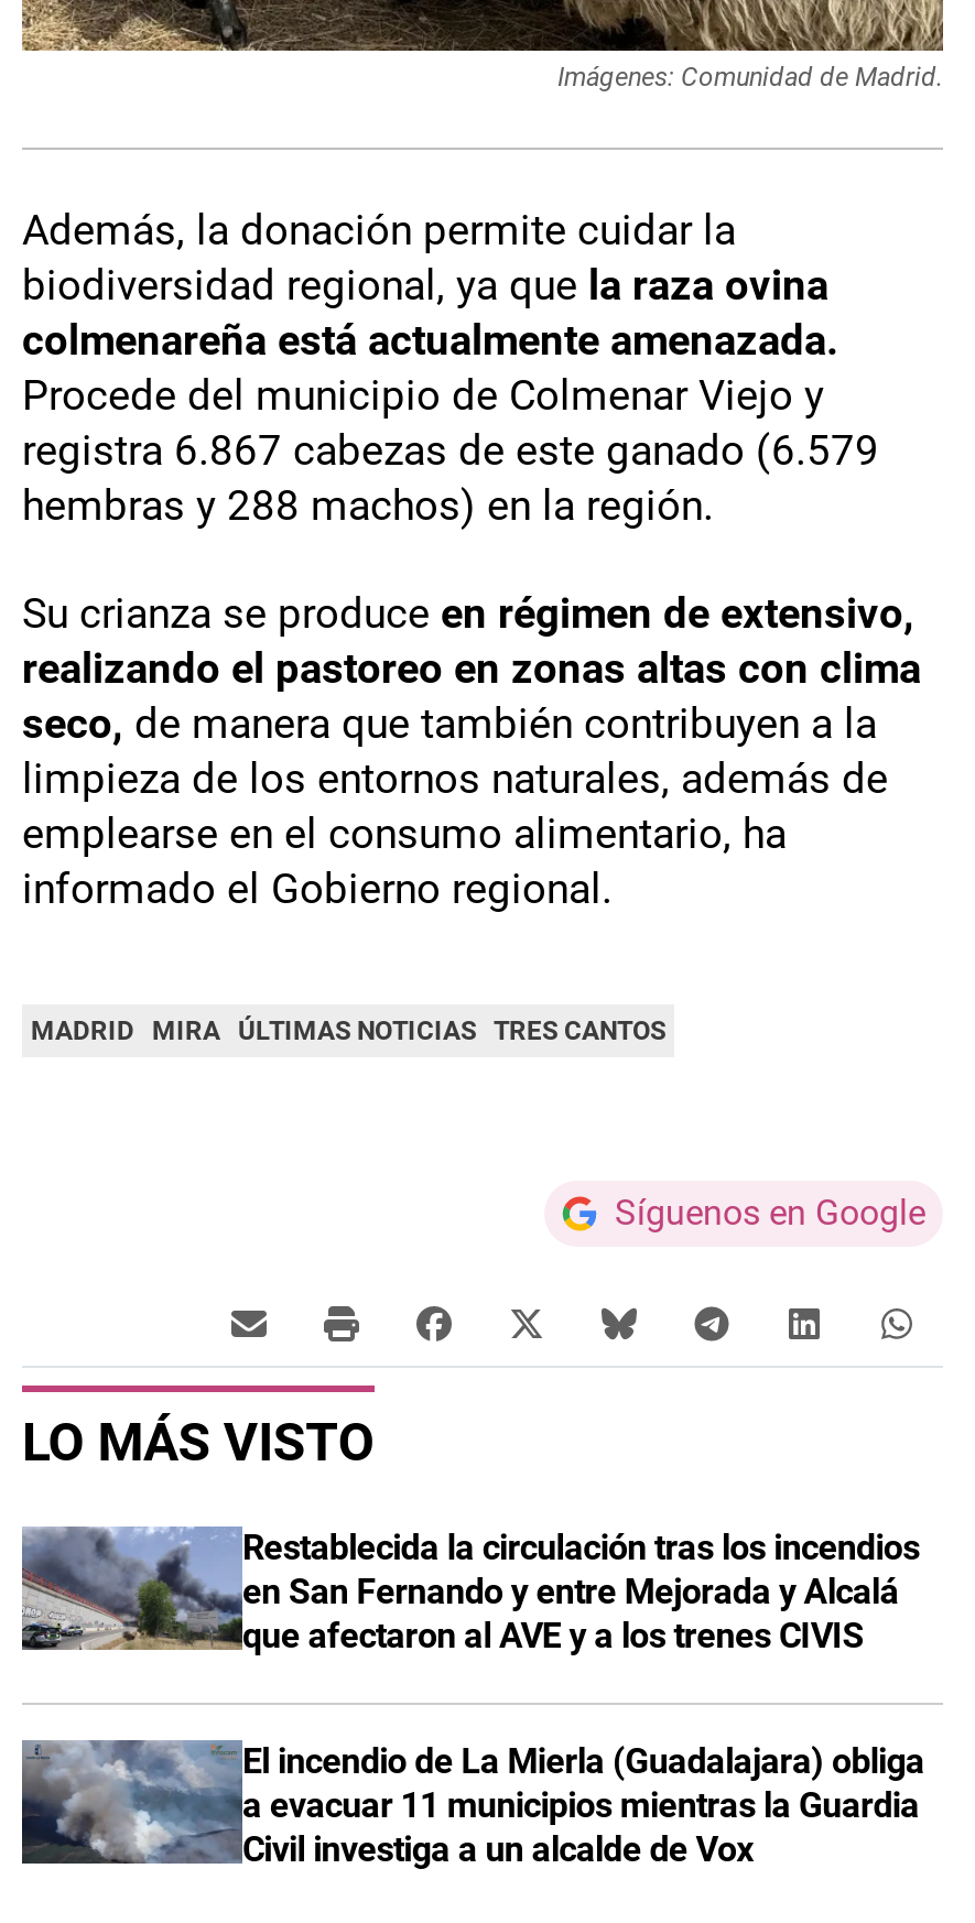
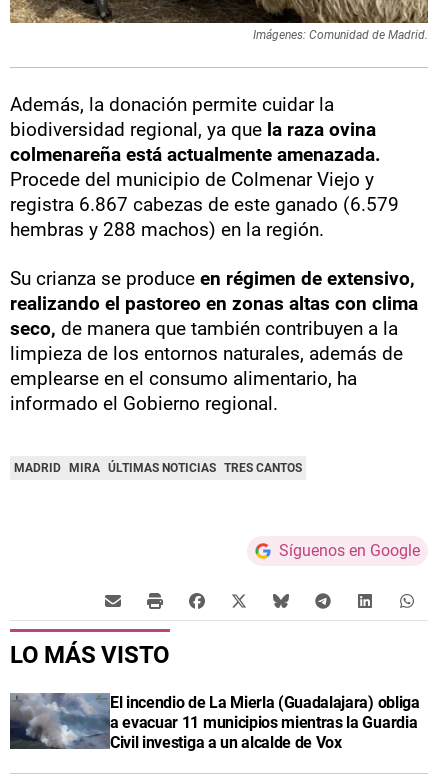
- [image]
- Restablecida la circulación tras los incendios
- en San Fernando y entre Mejorada y Alcalá
- que afectaron al AVE y a los trenes CIVIS
